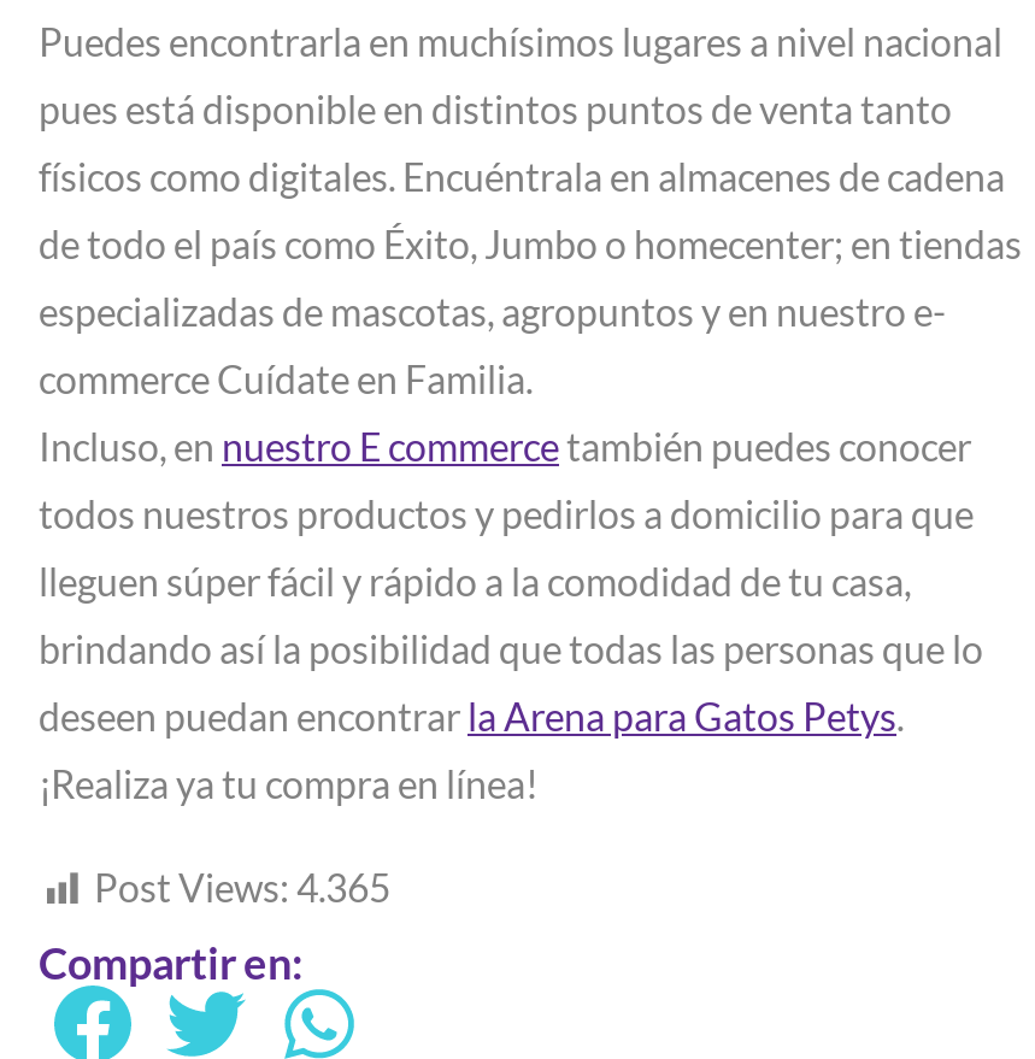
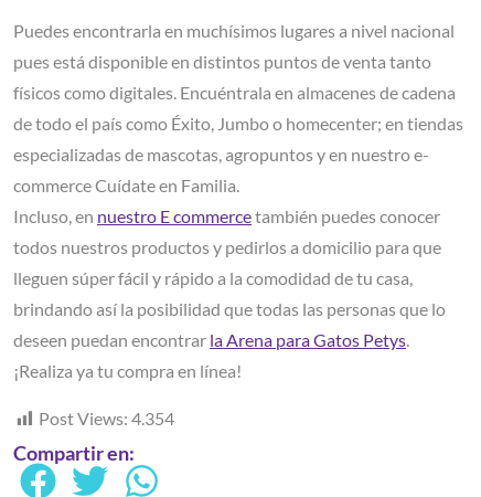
- Post Views: 4.365
+ Post Views: 4.354
